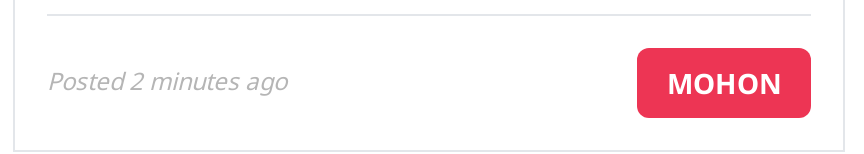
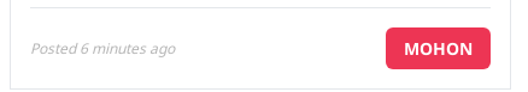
- Posted2 minutes ago
+ Posted6 minutes ago
